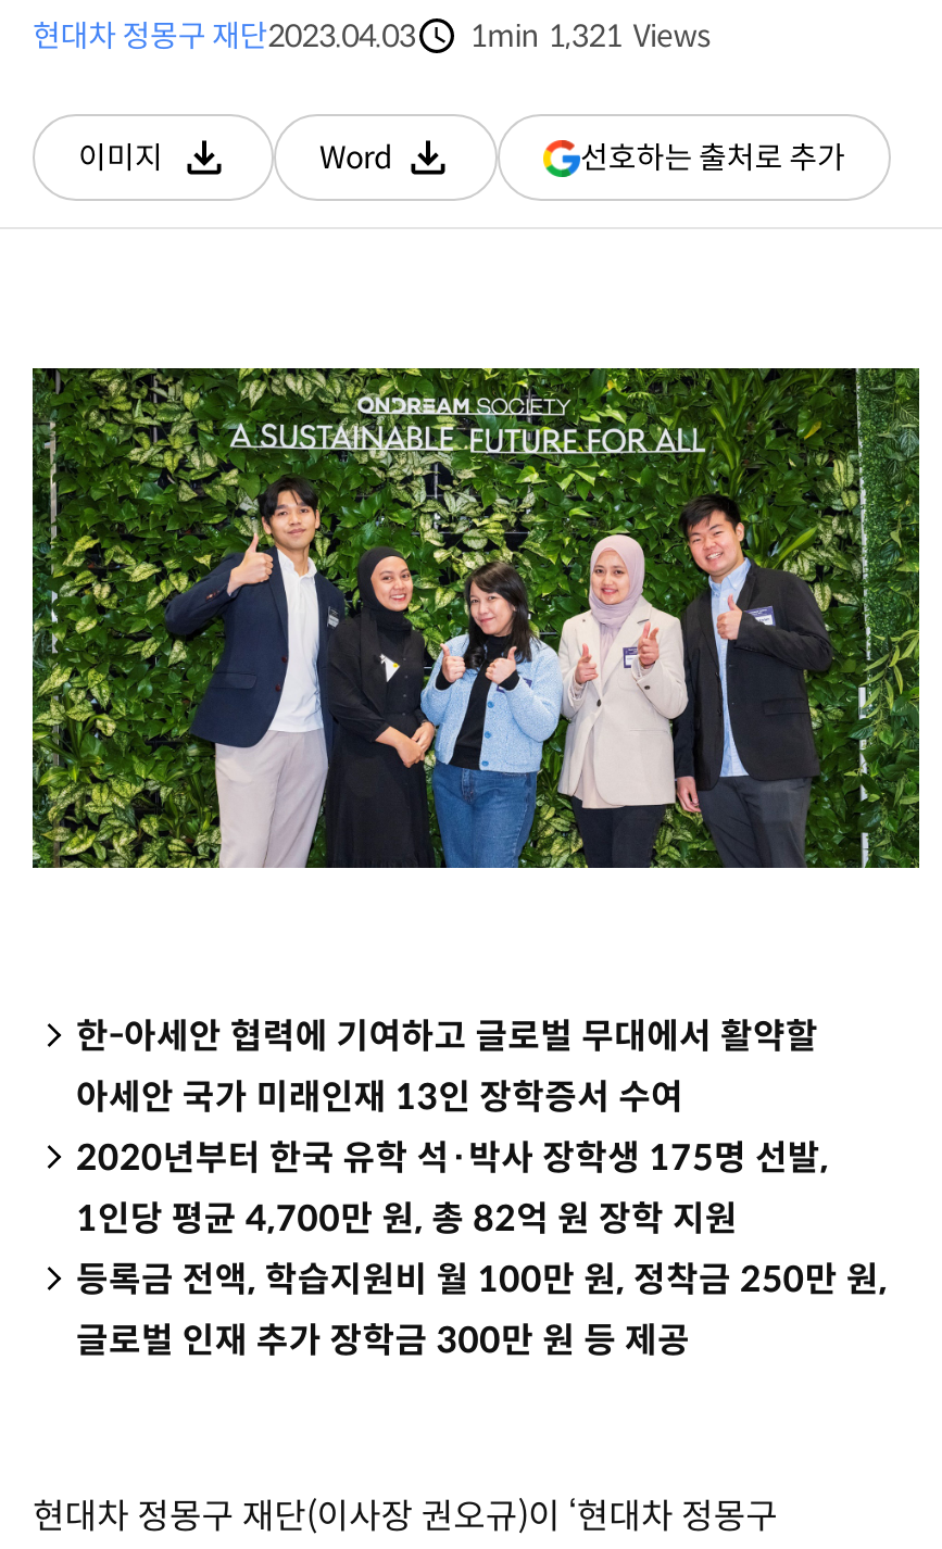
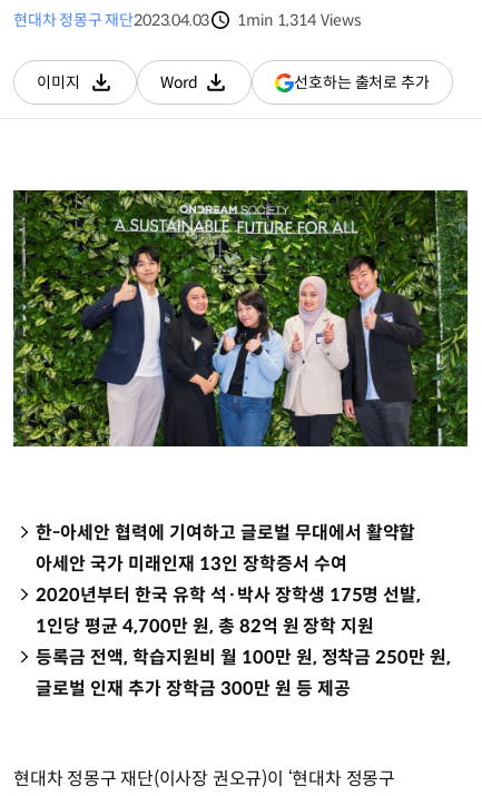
- 1,321 Views
+ 1,314 Views
